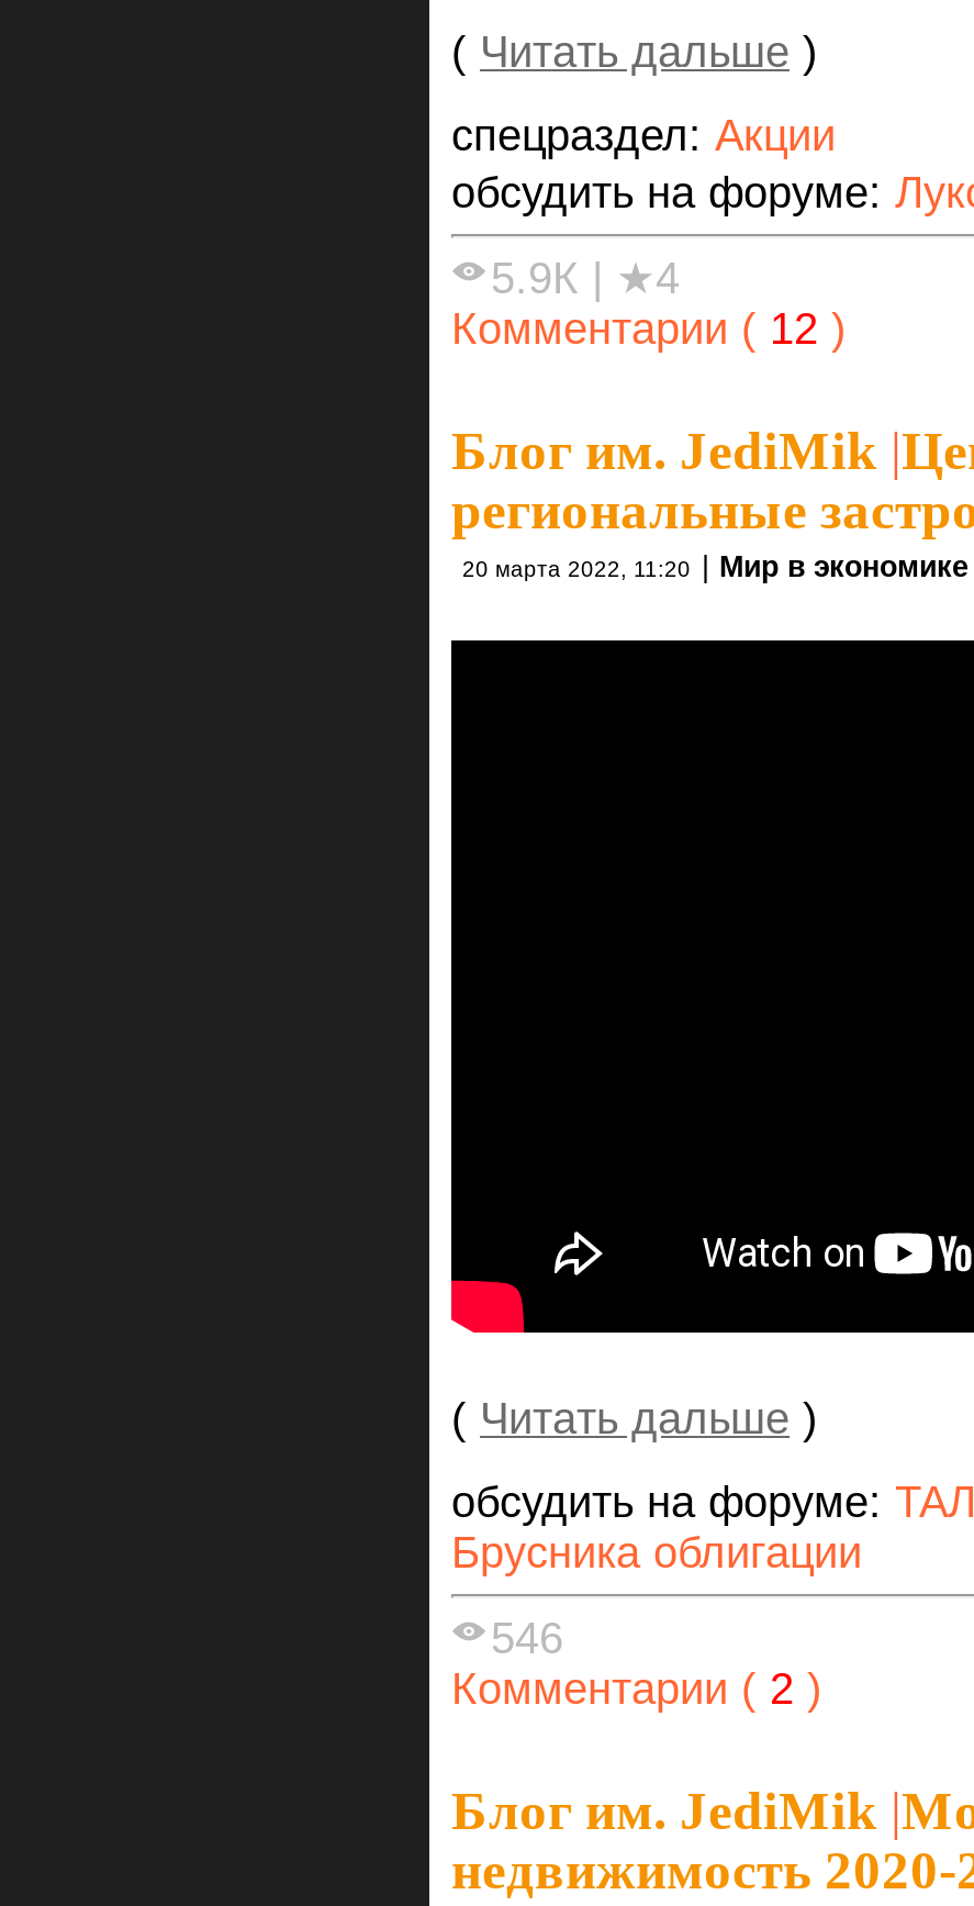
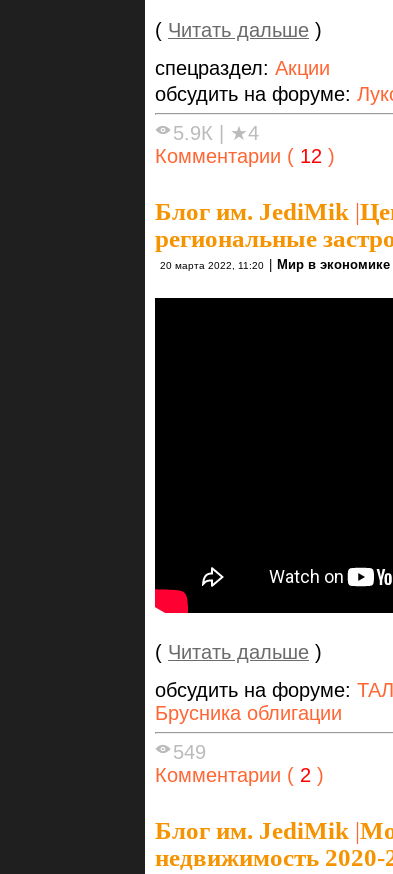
- 546
+ 549
